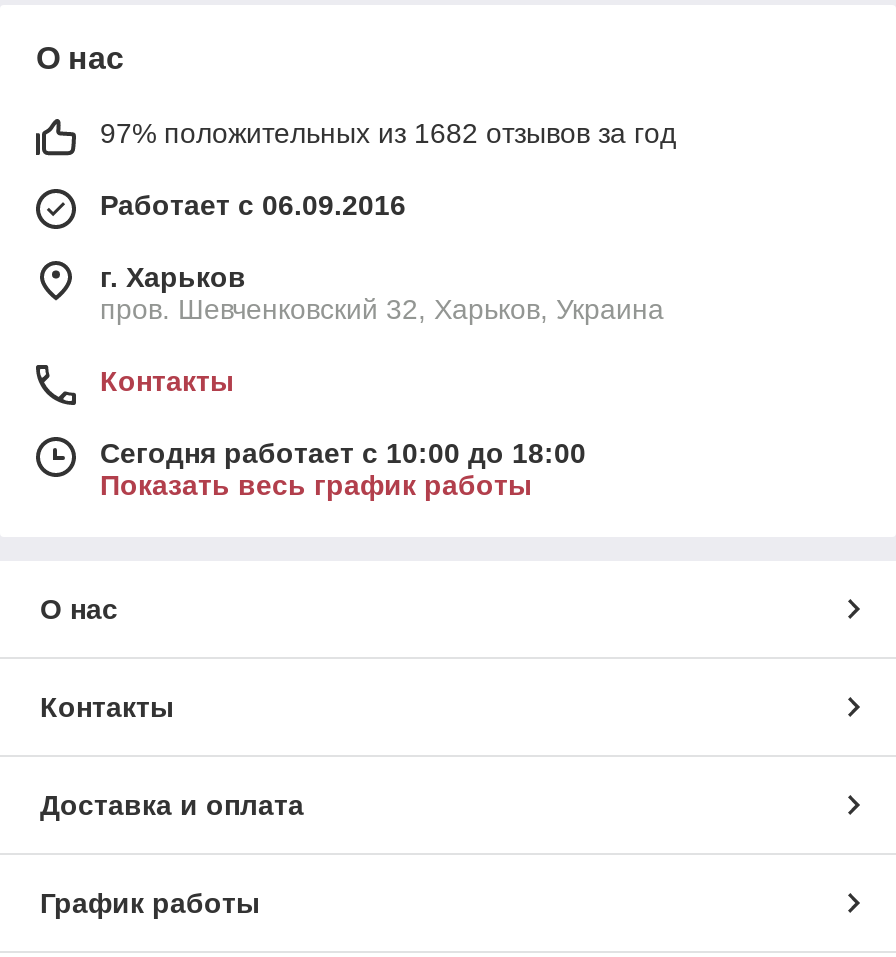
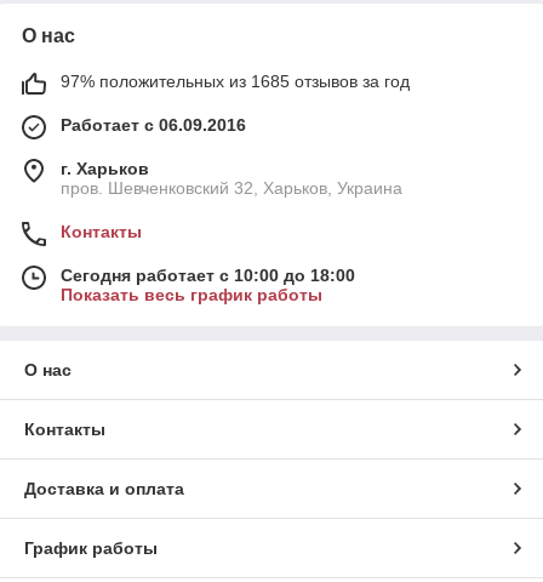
- 97% положительных из 1682 отзывов за год
+ 97% положительных из 1685 отзывов за год
